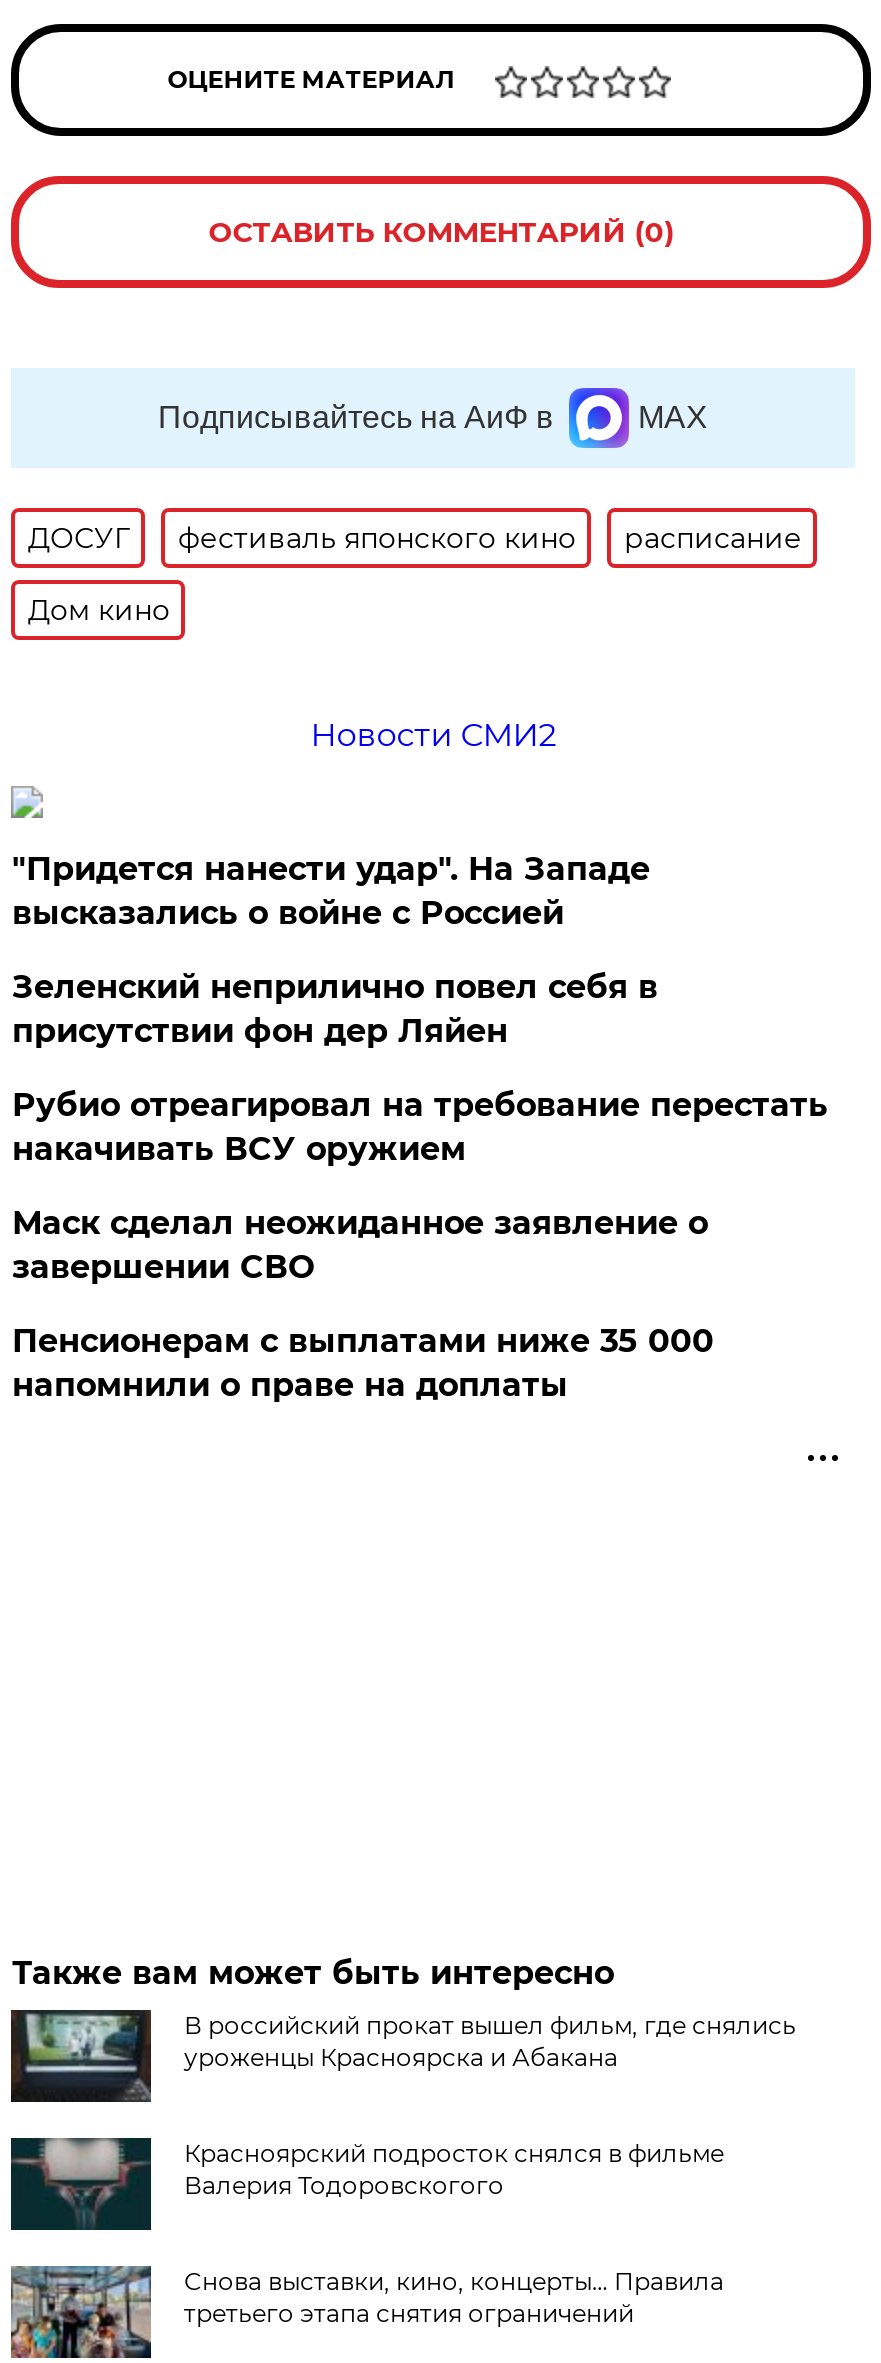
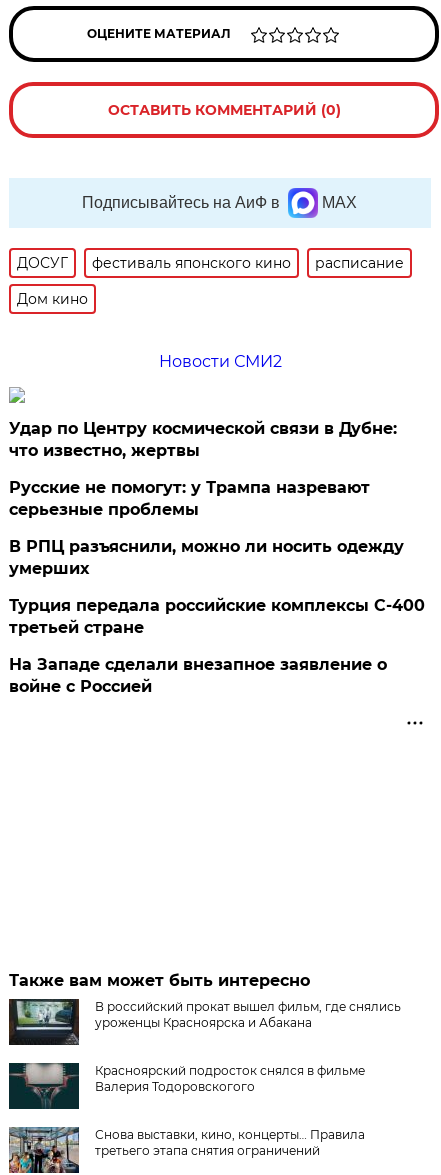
- "Придется нанести удар". На Западе
- высказались о войне с Россией
+ Удар по Центру космической связи в Дубне:
+ что известно, жертвы

- Зеленский неприлично повел cебя в
- присутствии фон дер Ляйен
+ Русские не помогут: у Трампа назревают
+ серьезные проблемы

- Рубио отреагировал на требование перестать
- накачивать ВСУ оружием
+ В РПЦ разъяснили, можно ли носить одежду
+ умерших

- Маск сделал неожиданное заявление о
- завершении СВО
+ Турция передала российские комплексы С-400
+ третьей стране

- Пенсионерам с выплатами ниже 35 000
- напомнили о праве на доплаты
+ На Западе сделали внезапное заявление о
+ войне с Россией
